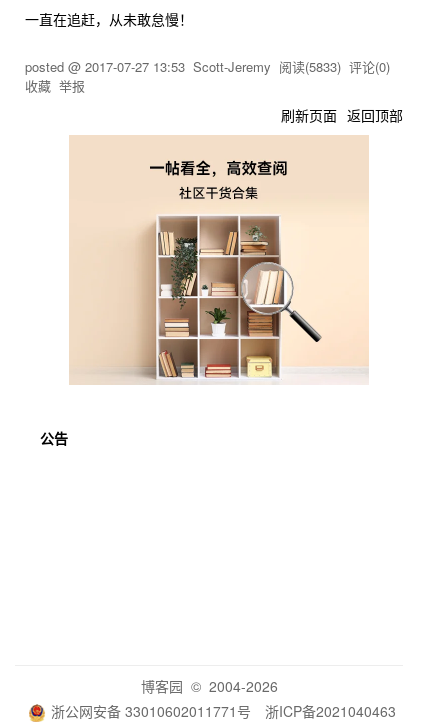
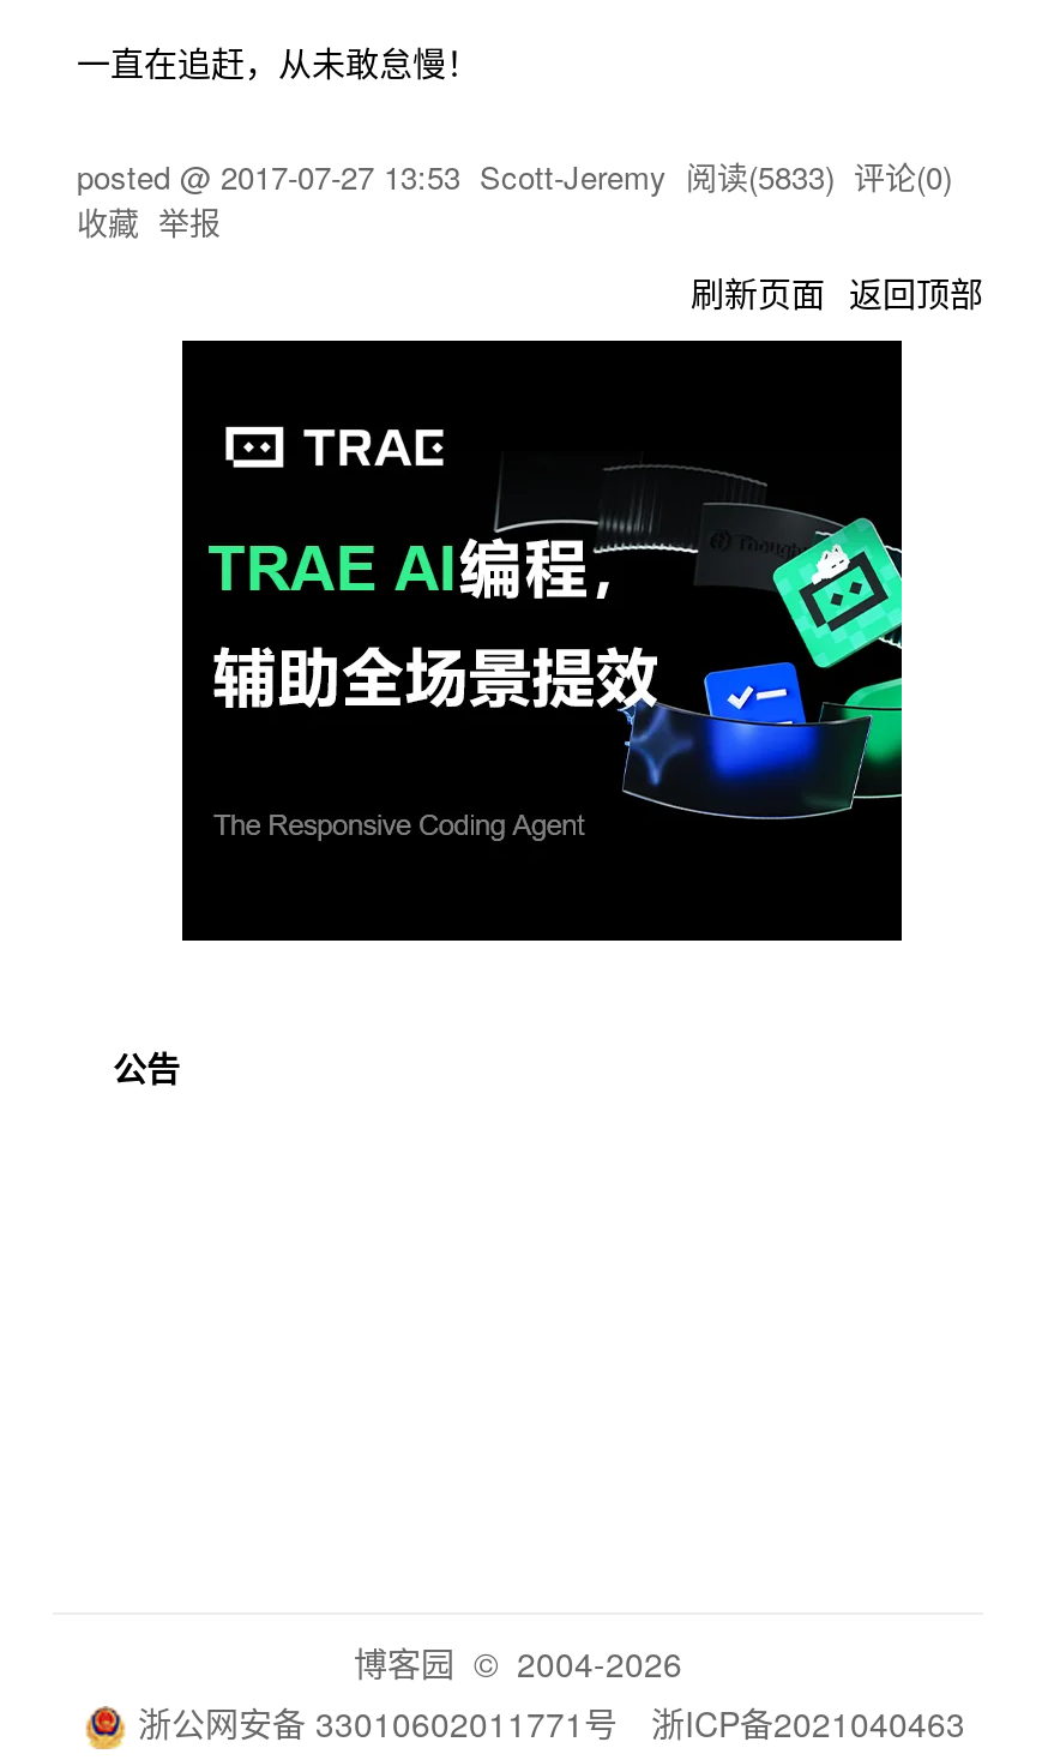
- [image]
+ [image]
